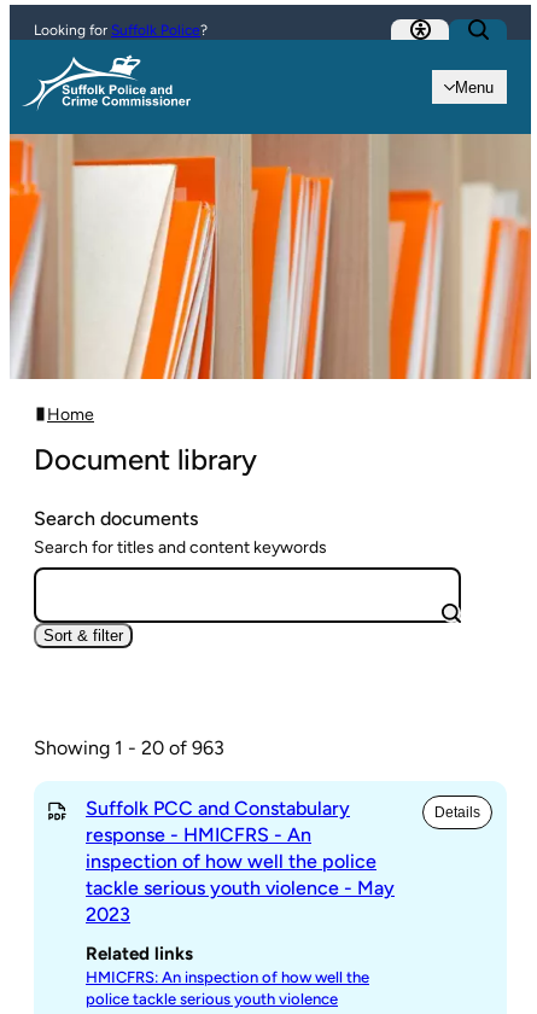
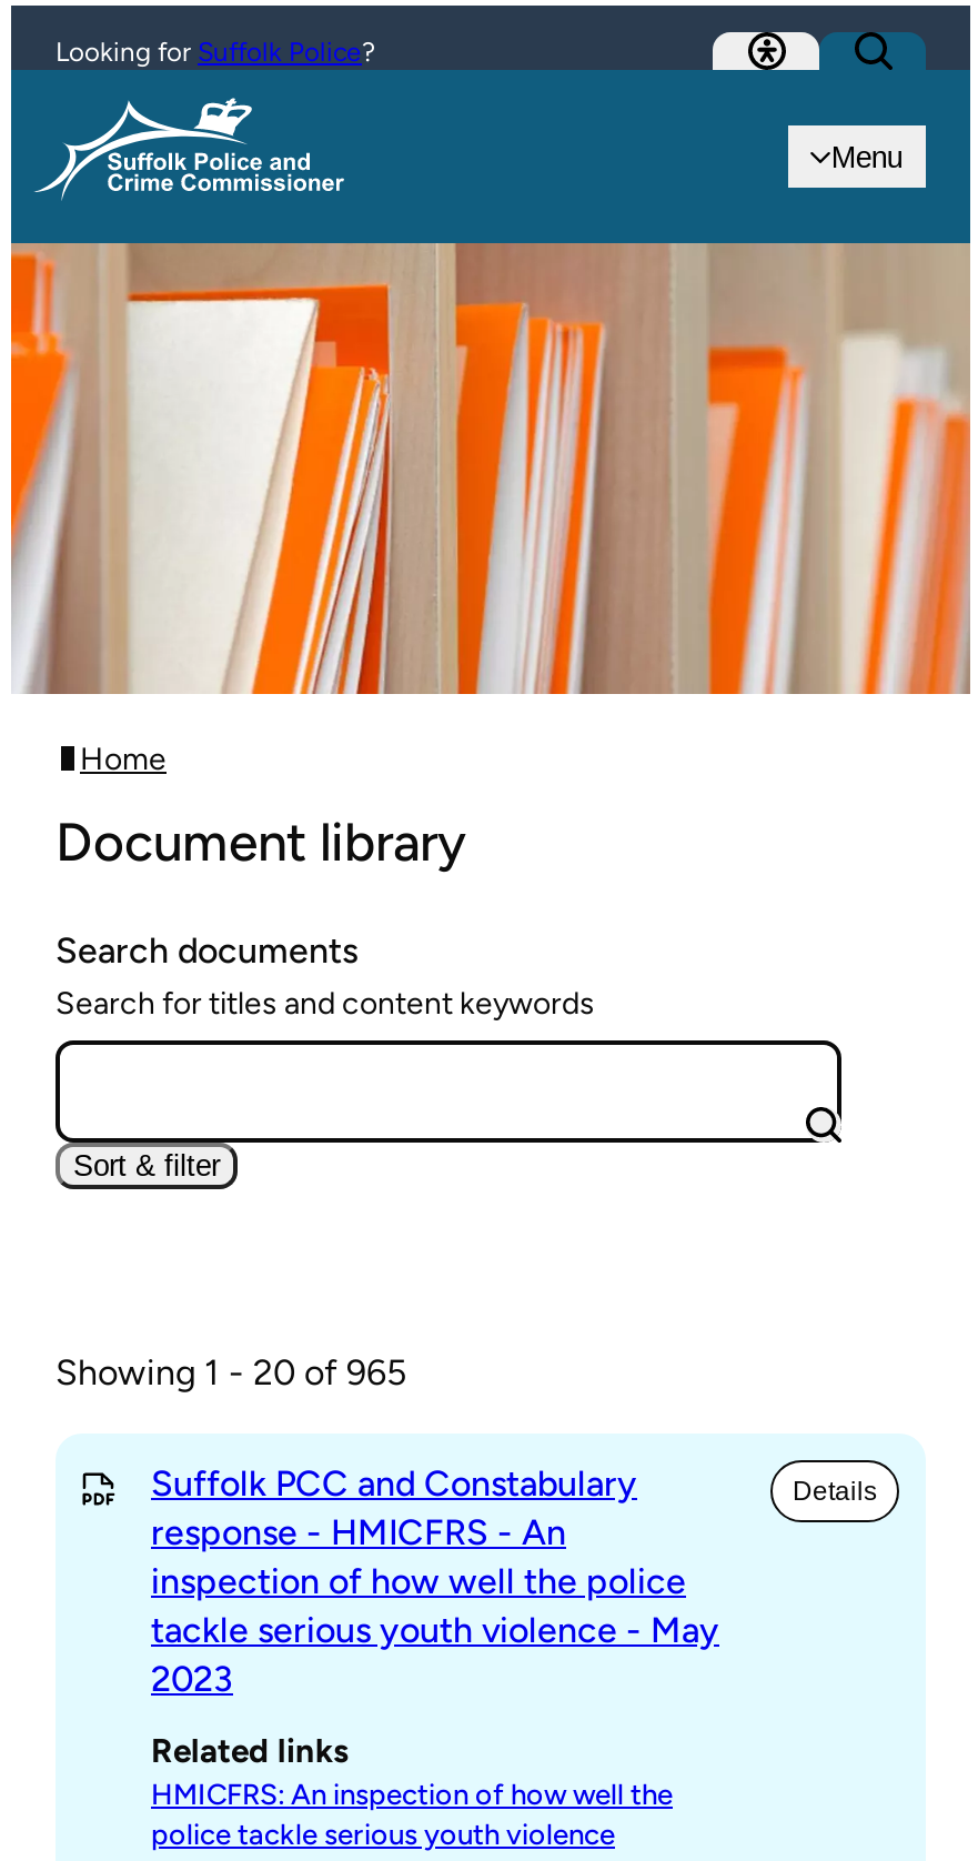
- Showing 1 - 20 of 963
+ Showing 1 - 20 of 965
